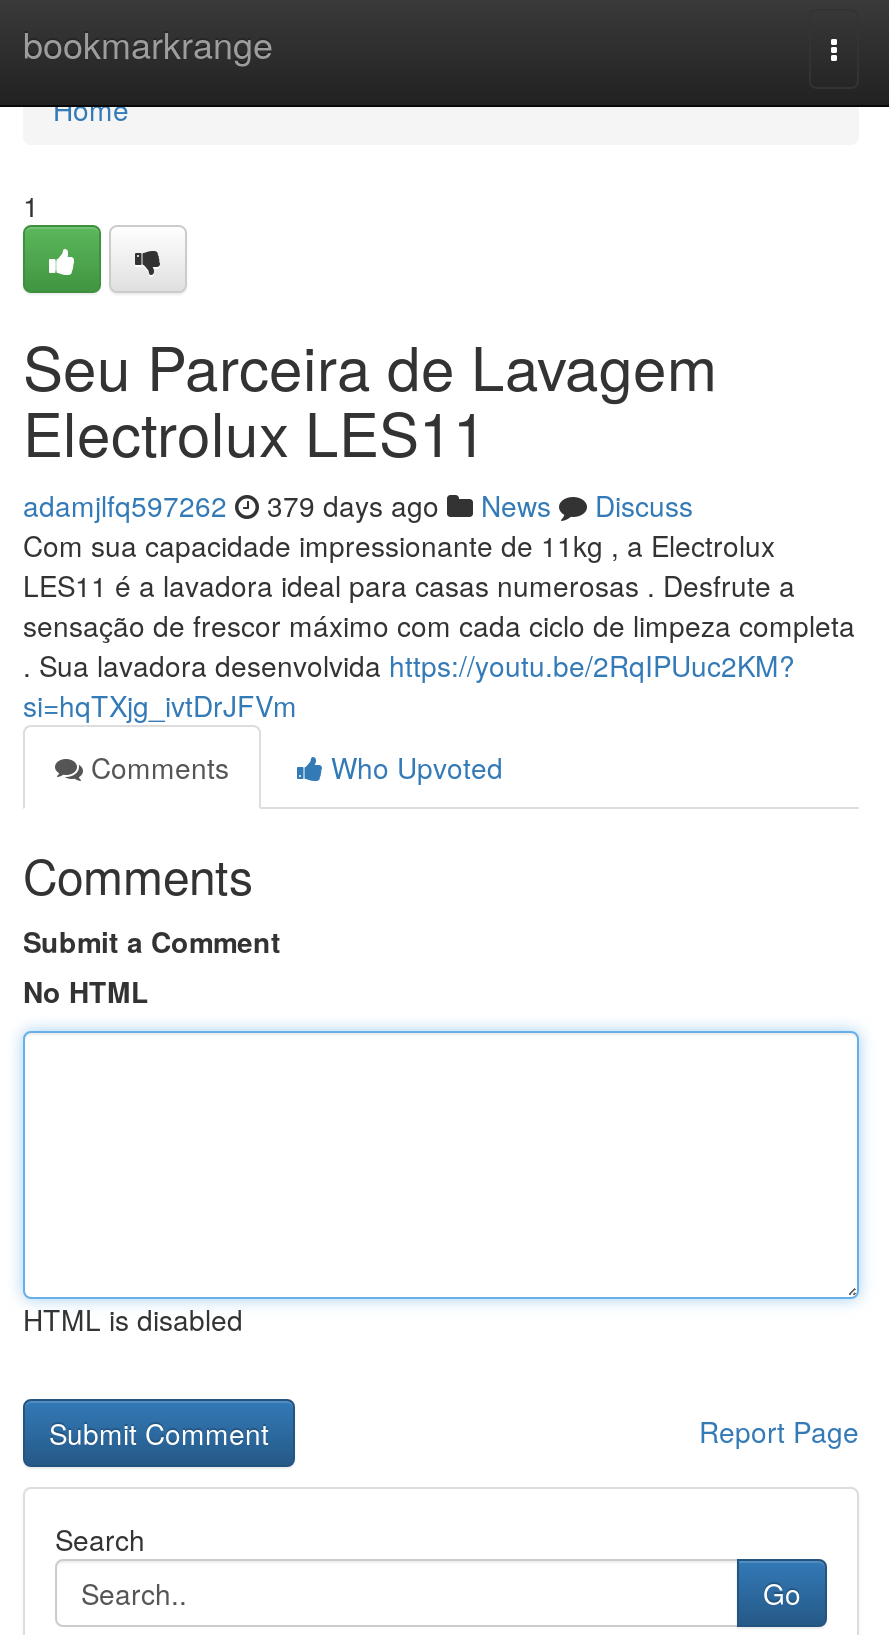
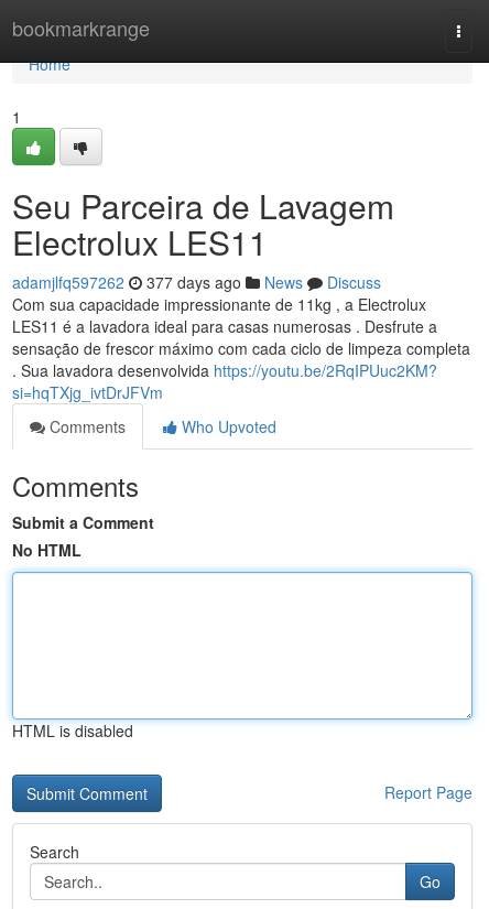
- adamjlfq597262 379 days ago News Discuss
+ adamjlfq597262 377 days ago News Discuss
